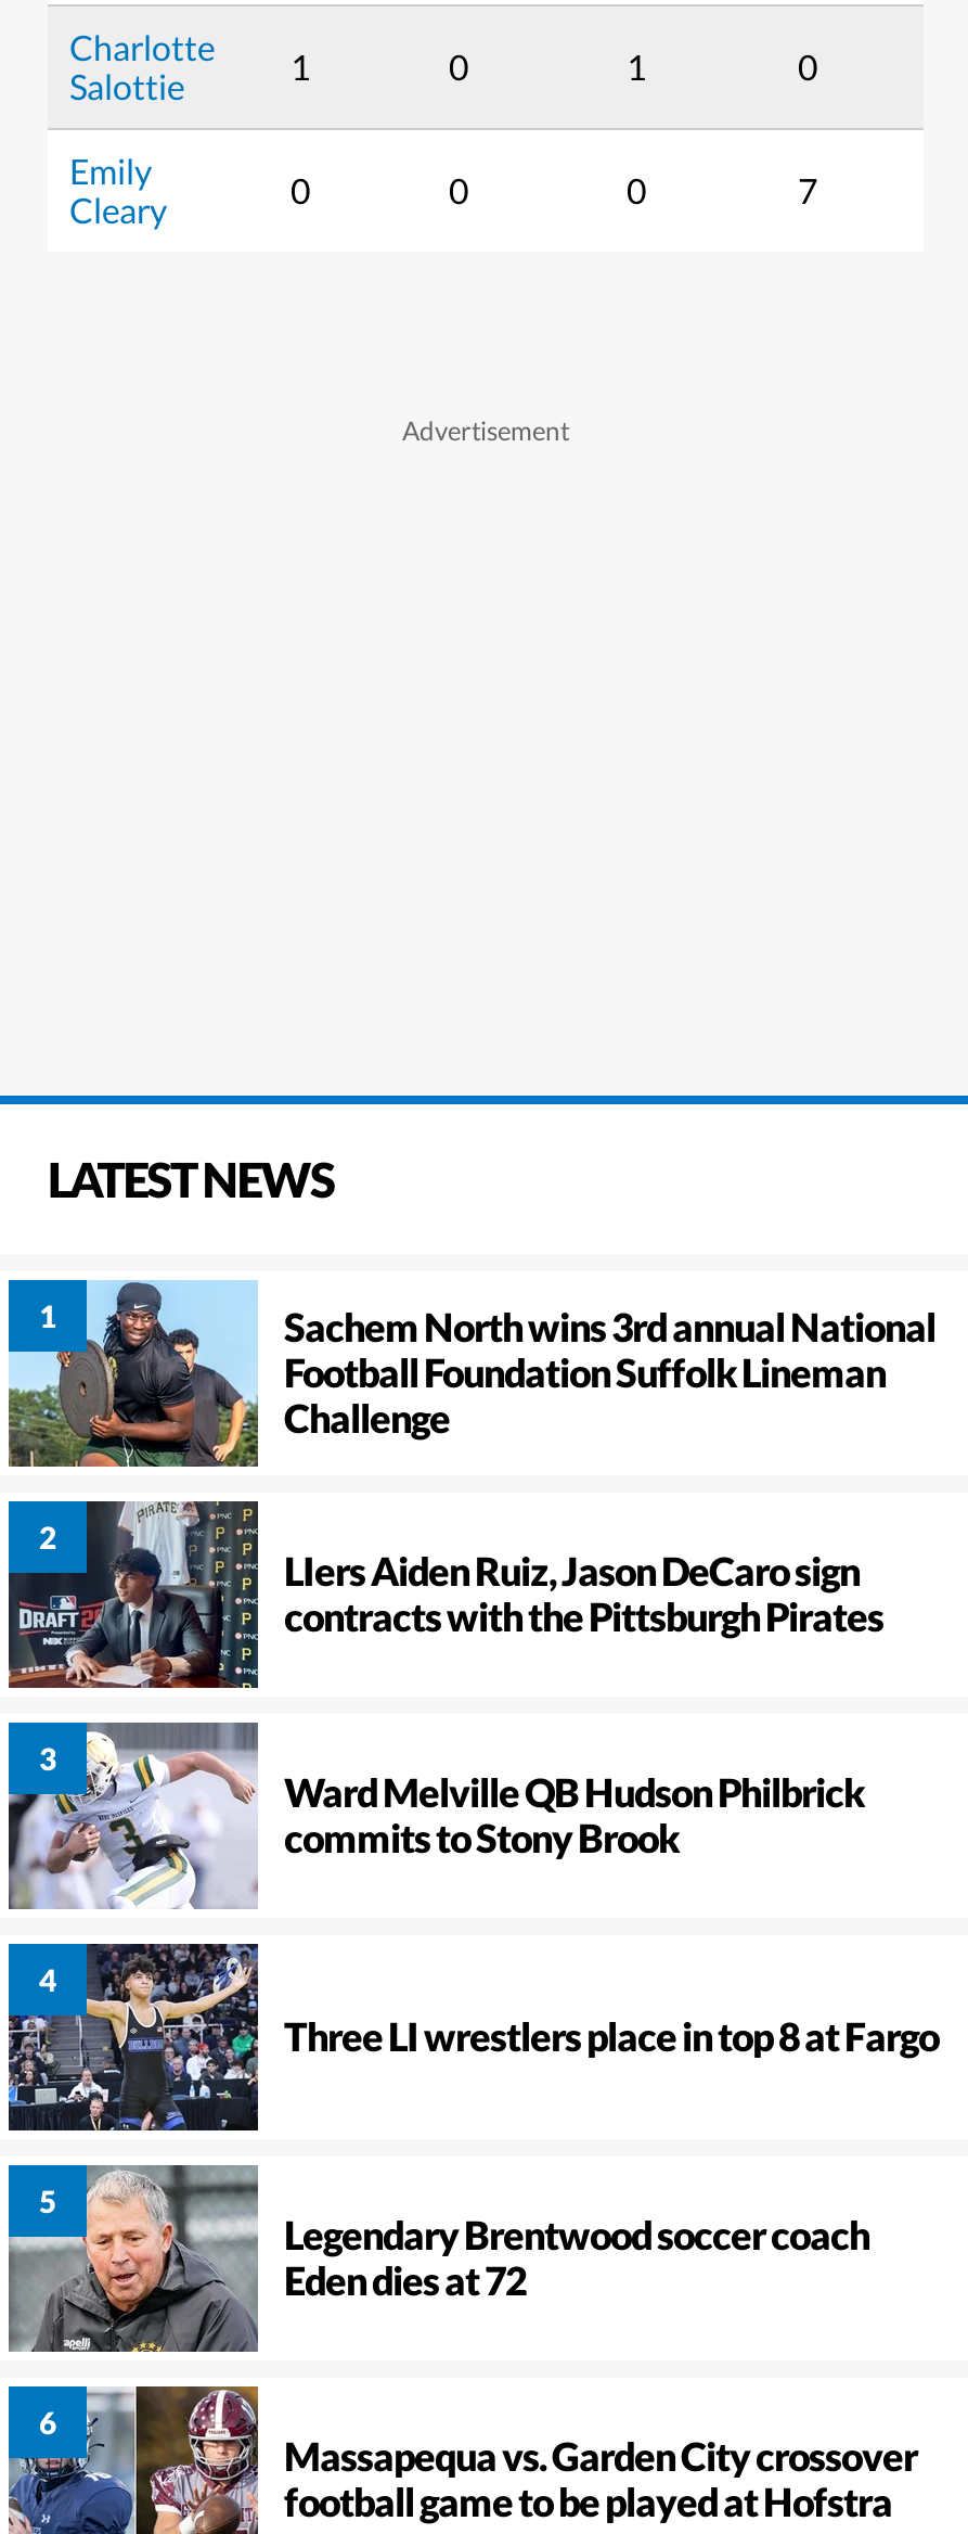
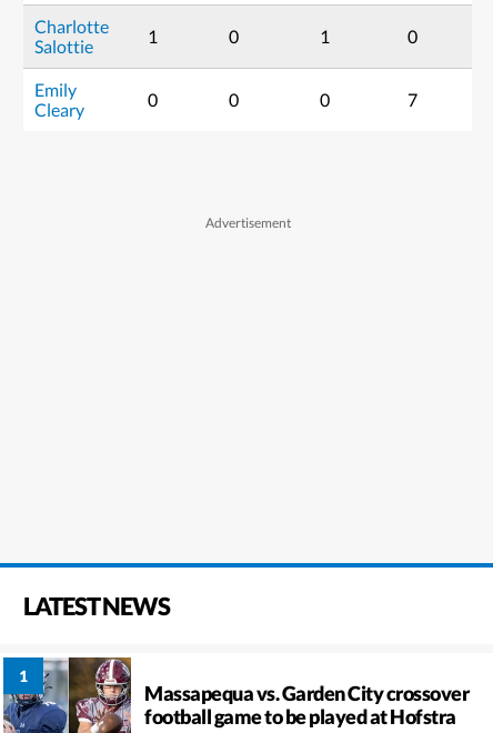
- [image]
- Sachem North wins 3rd annual National
- Football Foundation Suffolk Lineman
- Challenge
- LIers Aiden Ruiz, Jason DeCaro sign
- contracts with the Pittsburgh Pirates

- [image]

- [image]
- Ward Melville QB Hudson Philbrick
- commits to Stony Brook

- [image]
- Three LI wrestlers place in top 8 at Fargo

- [image]
- Legendary Brentwood soccer coach
- Eden dies at 72
